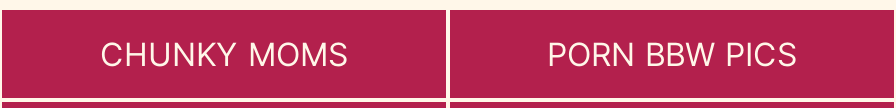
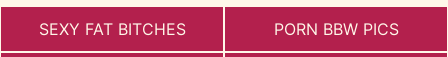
- CHUNKY MOMS
+ SEXY FAT BITCHES
